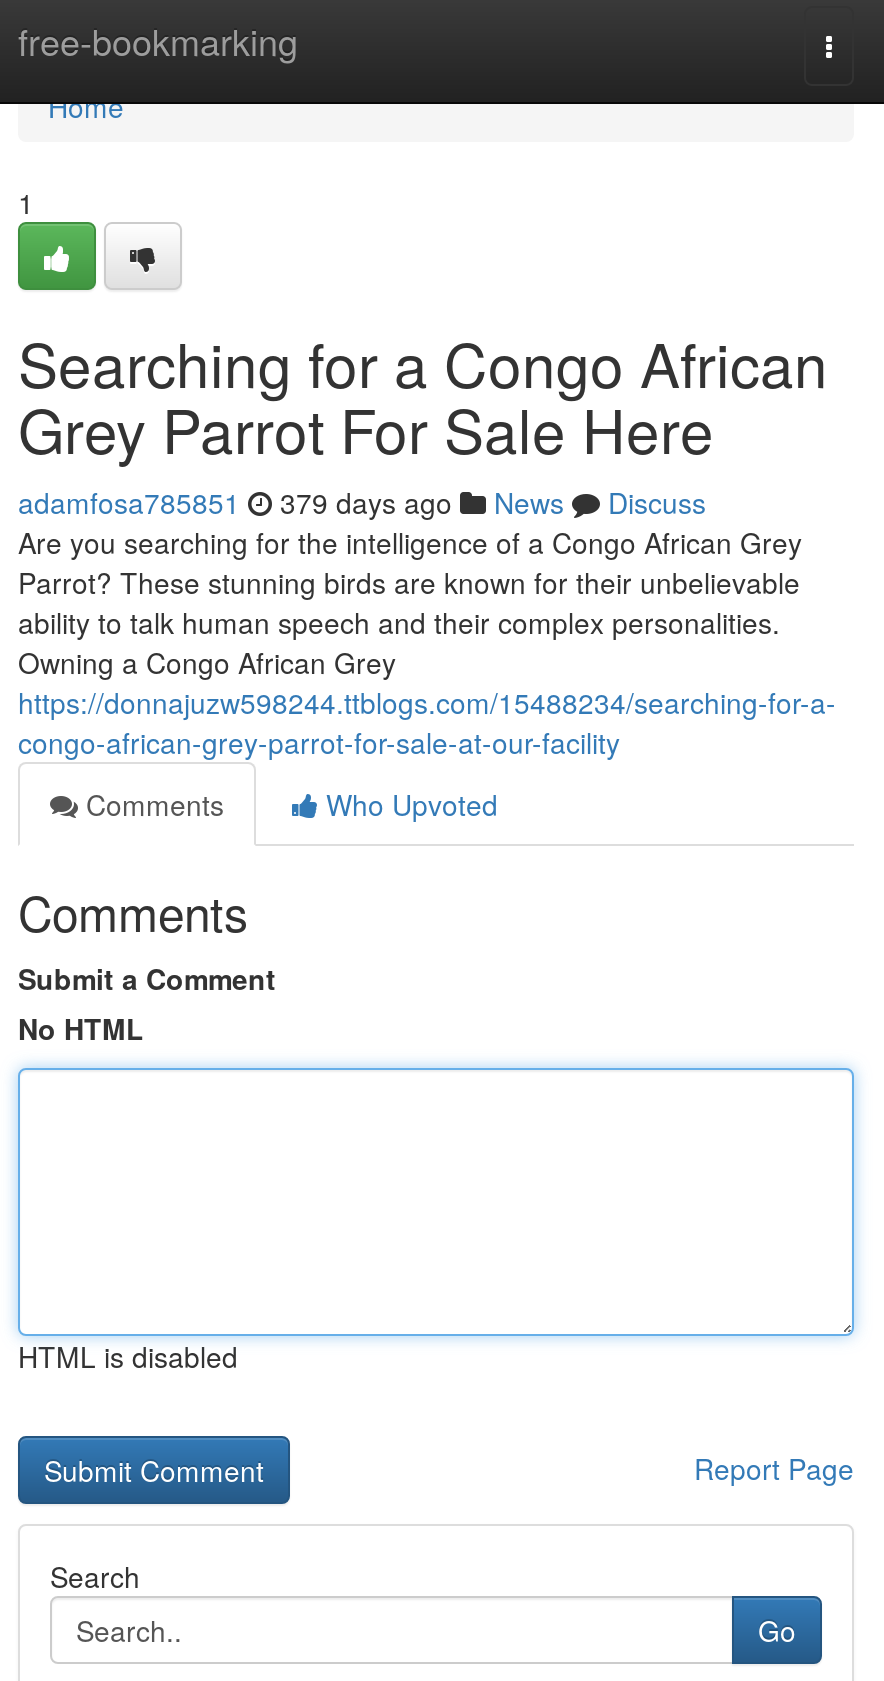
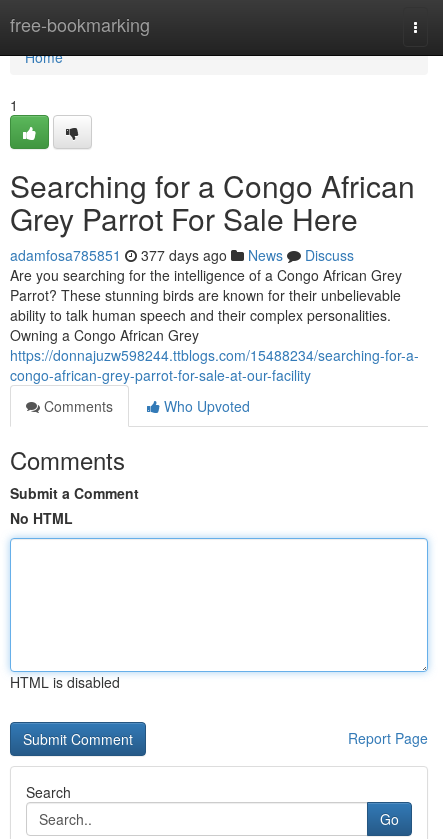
- adamfosa785851 379 days ago News Discuss
+ adamfosa785851 377 days ago News Discuss
